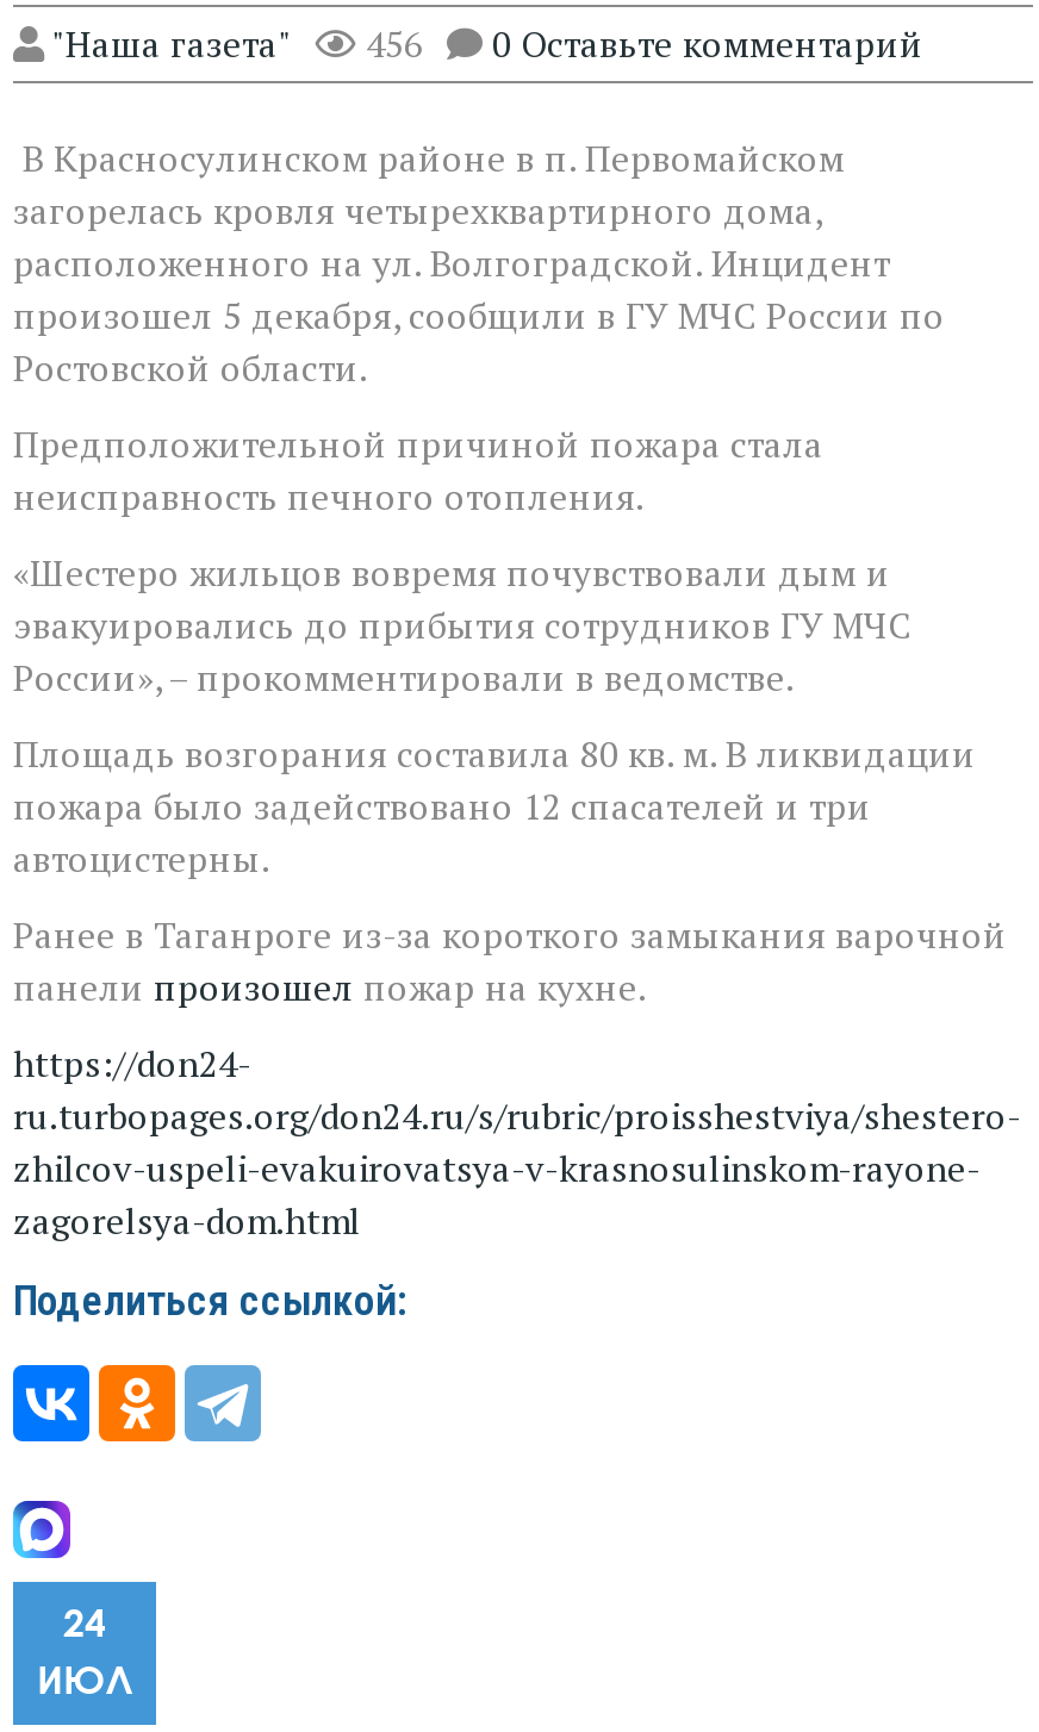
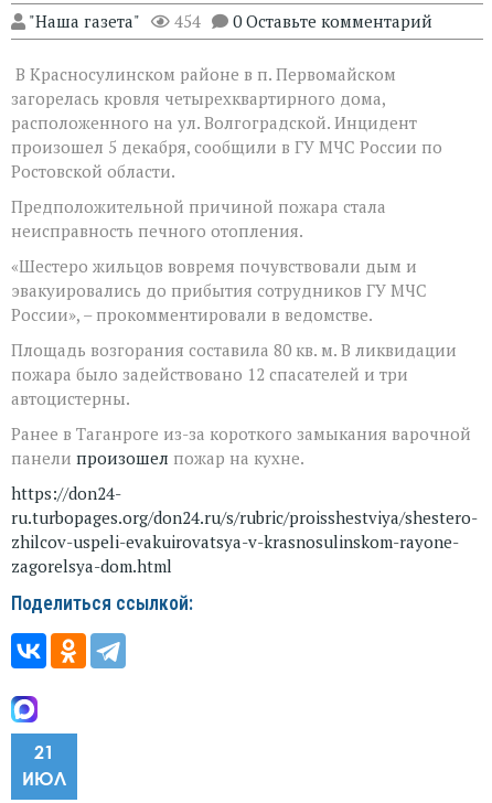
- "Наша газета" 456 0 Оставьте комментарий
+ "Наша газета" 454 0 Оставьте комментарий

- 24
+ 21
